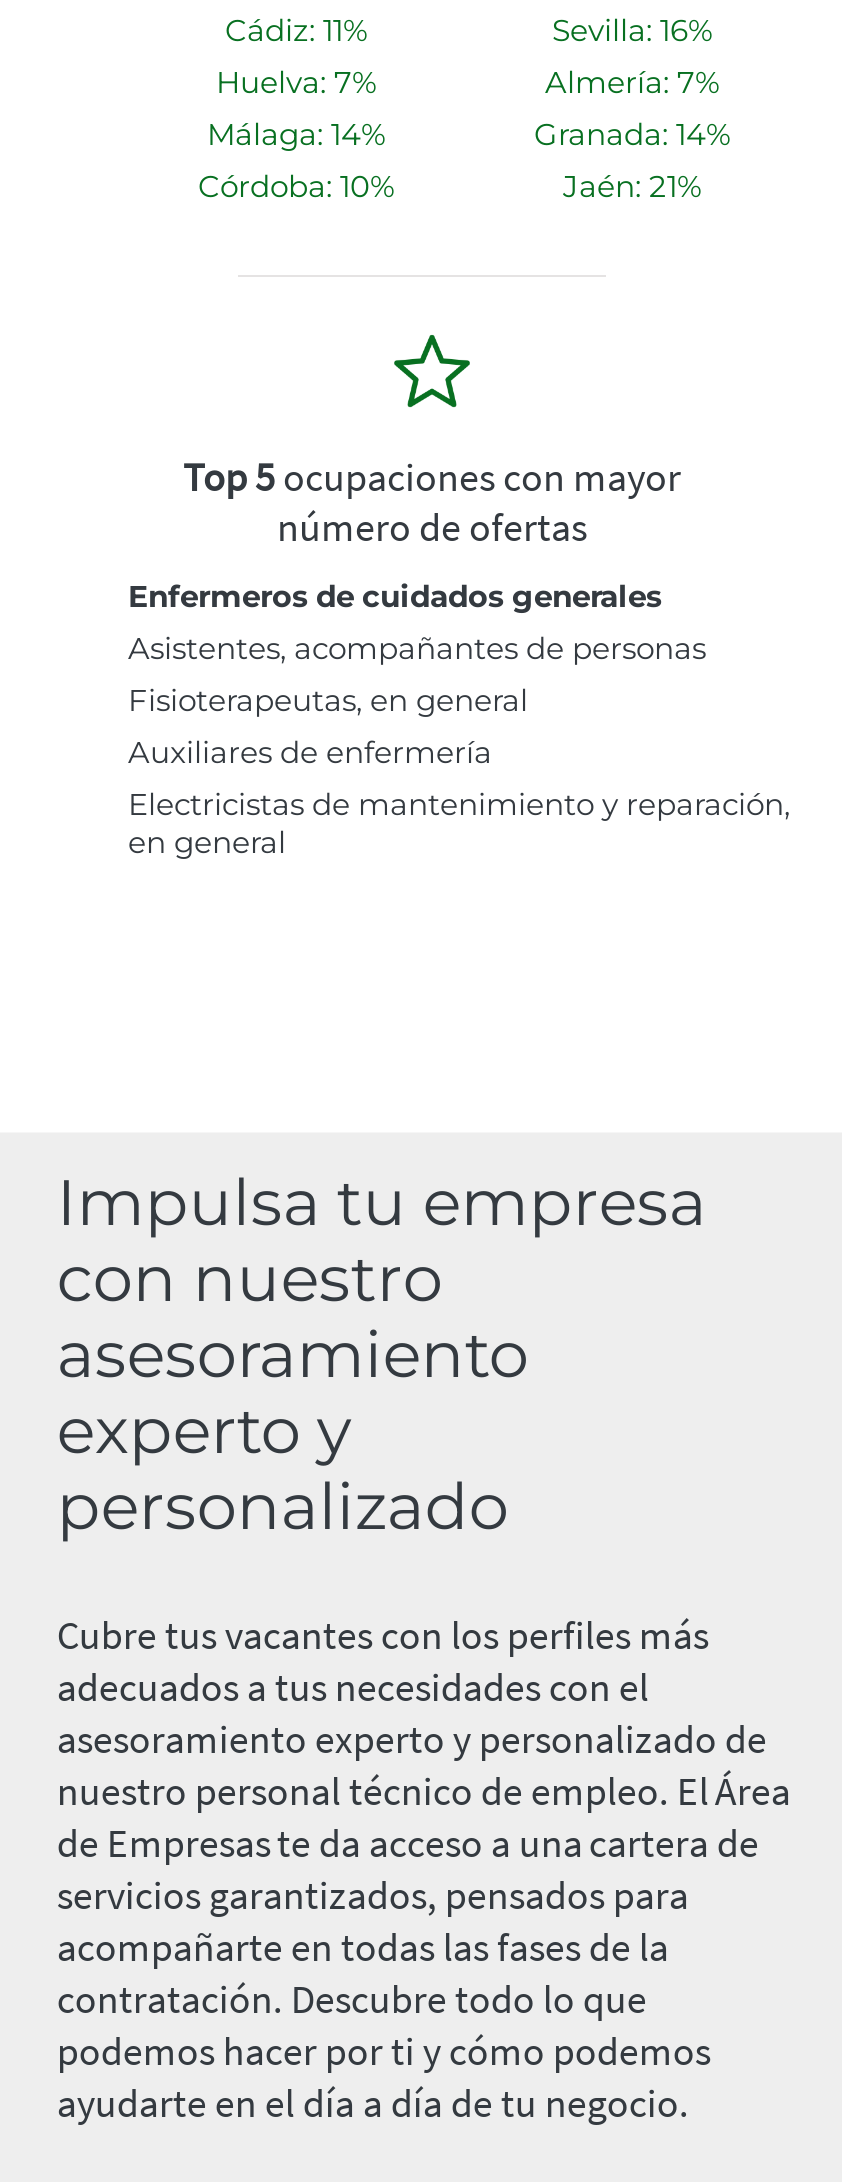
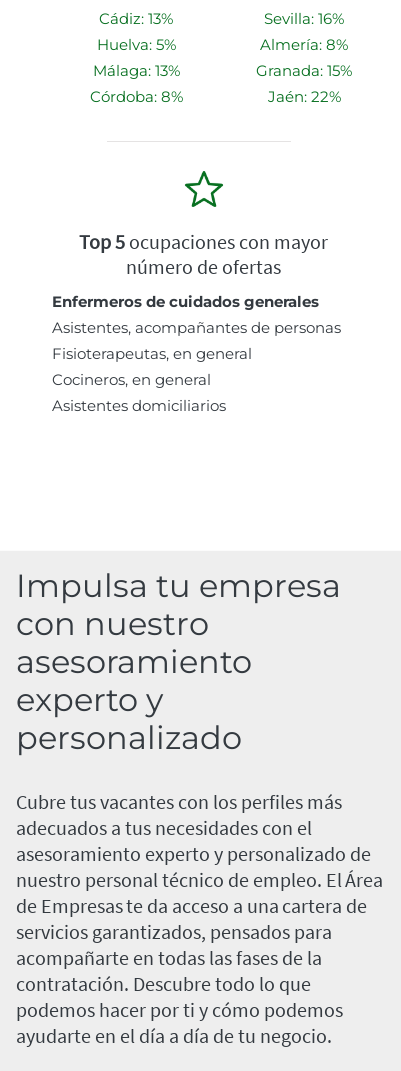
- Cádiz: 11%
+ Cádiz: 13%

- Huelva: 7%
+ Huelva: 5%

- Almería: 7%
+ Almería: 8%

- Málaga: 14%
+ Málaga: 13%

- Granada: 14%
+ Granada: 15%

- Córdoba: 10%
+ Córdoba: 8%

- Jaén: 21%
+ Jaén: 22%

- Auxiliares de enfermería
- Electricistas de mantenimiento y reparación,
- en general
+ Cocineros, en general
+ Asistentes domiciliarios
